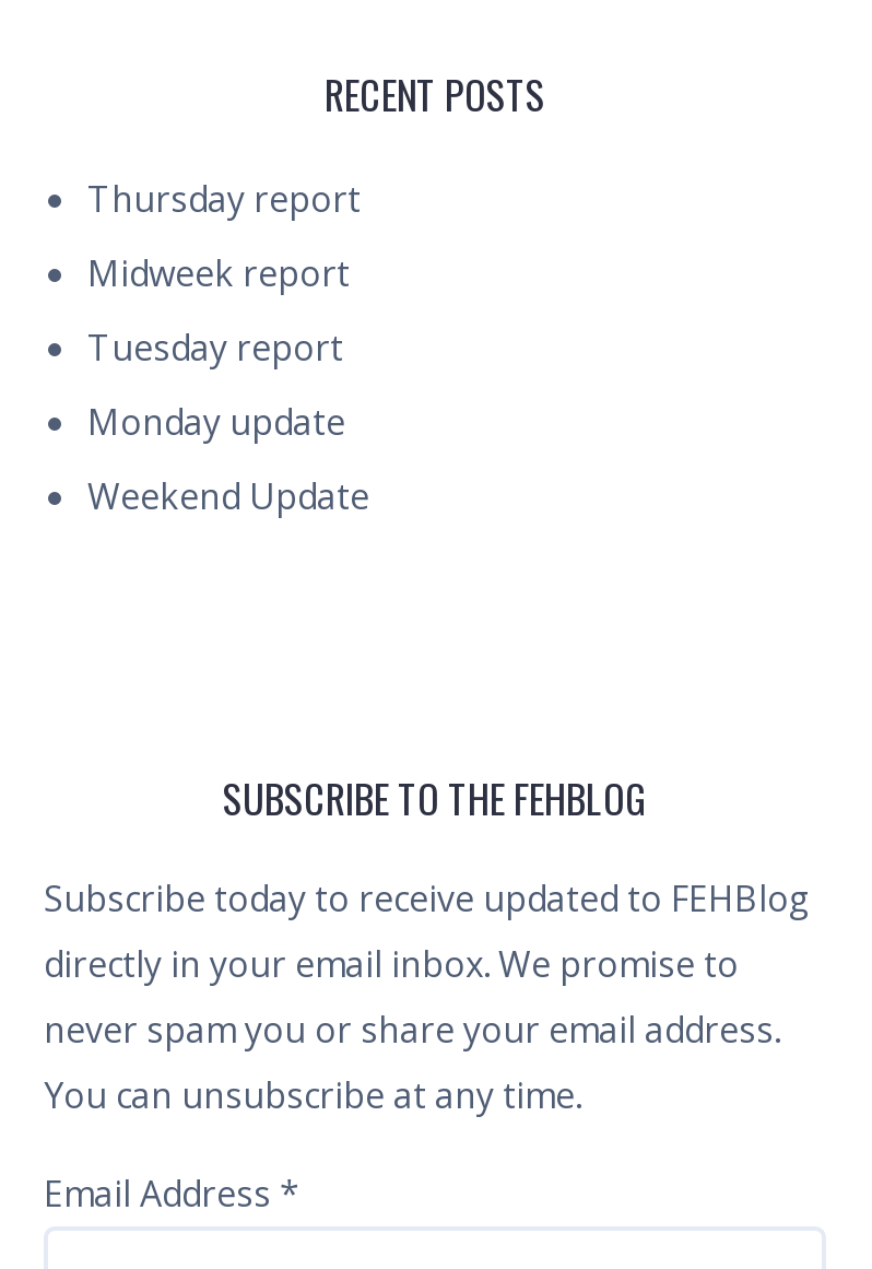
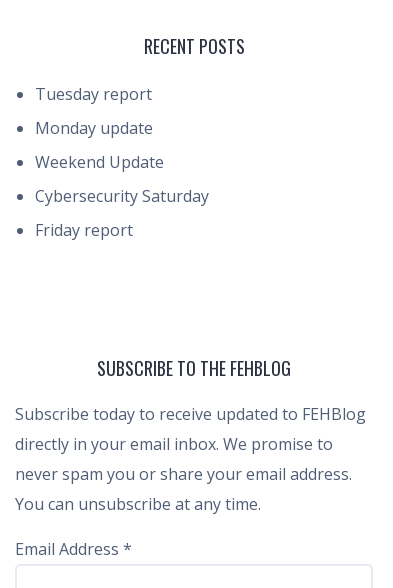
- Thursday report
- Midweek report

moved up: Tuesday report | Monday update | Weekend Update

+ Cybersecurity Saturday
+ Friday report
